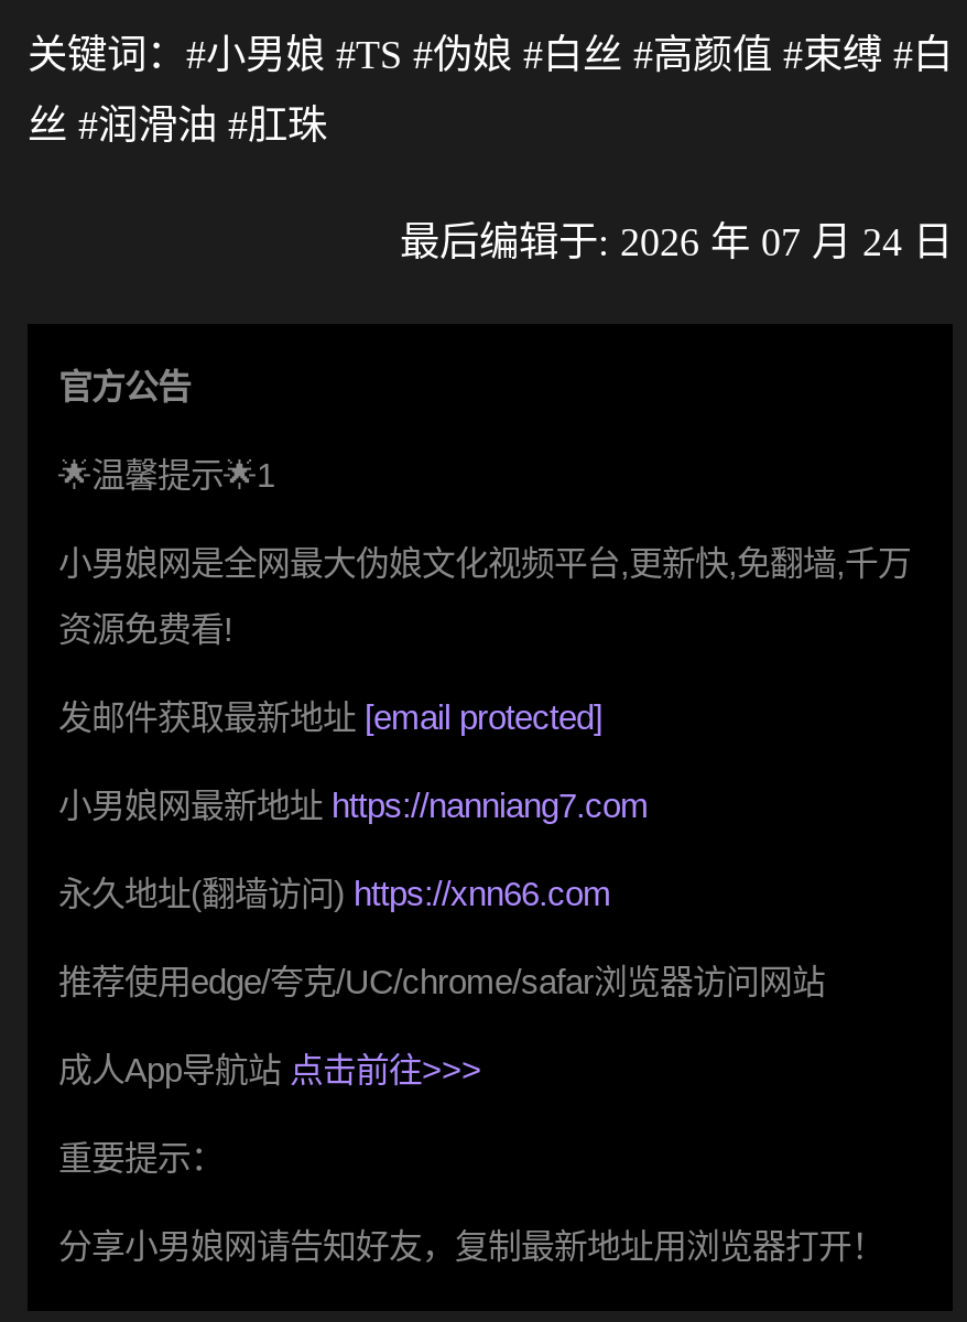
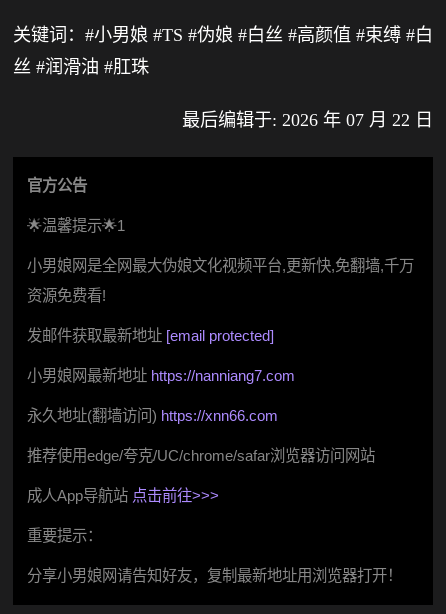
- 最后编辑于: 2026 年 07 月 24 日
+ 最后编辑于: 2026 年 07 月 22 日
